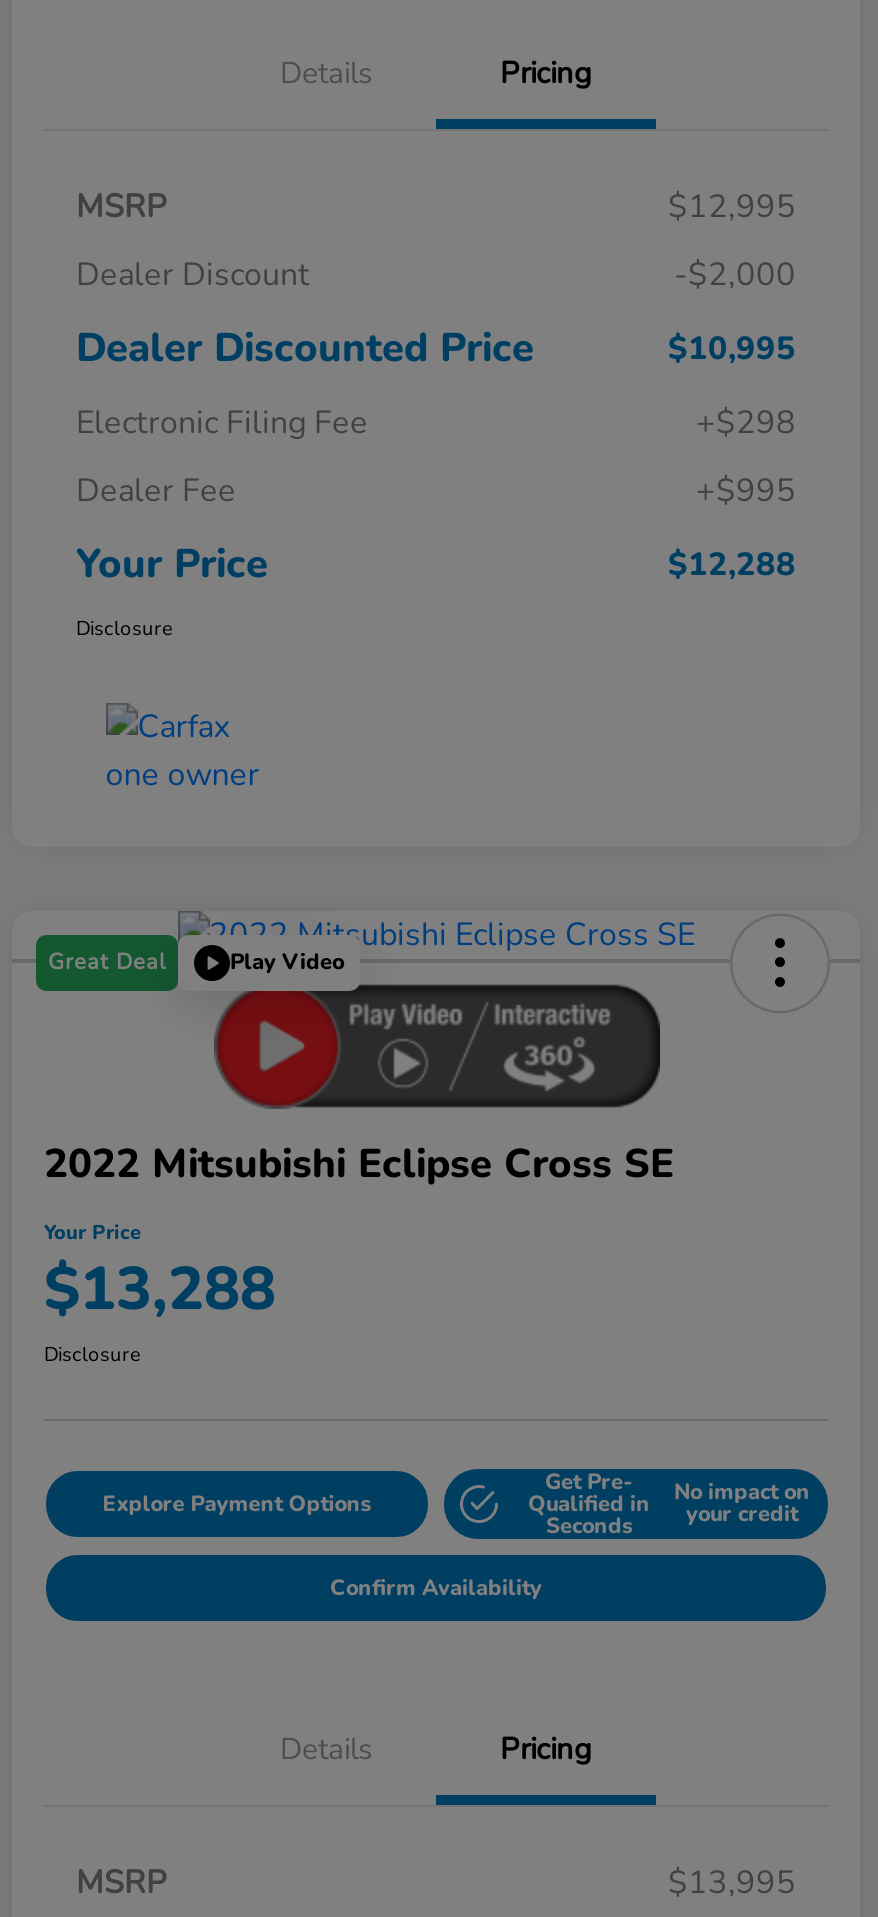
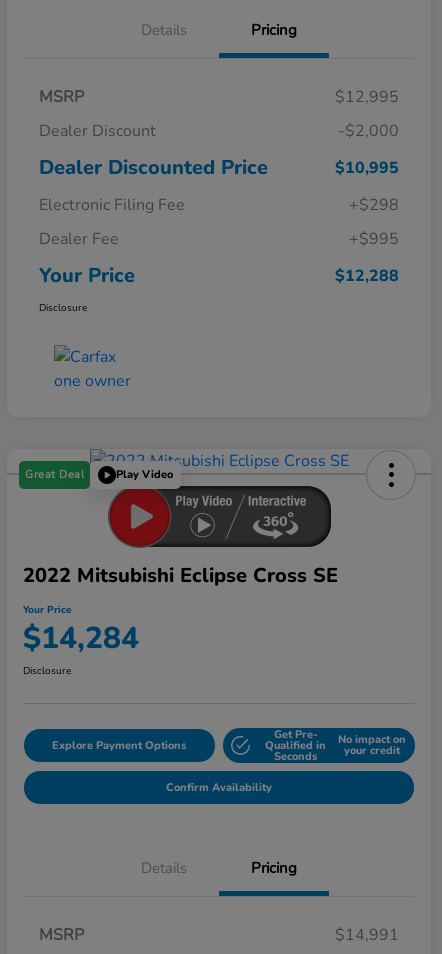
- $13,288
+ $14,284

- $13,995
+ $14,991
